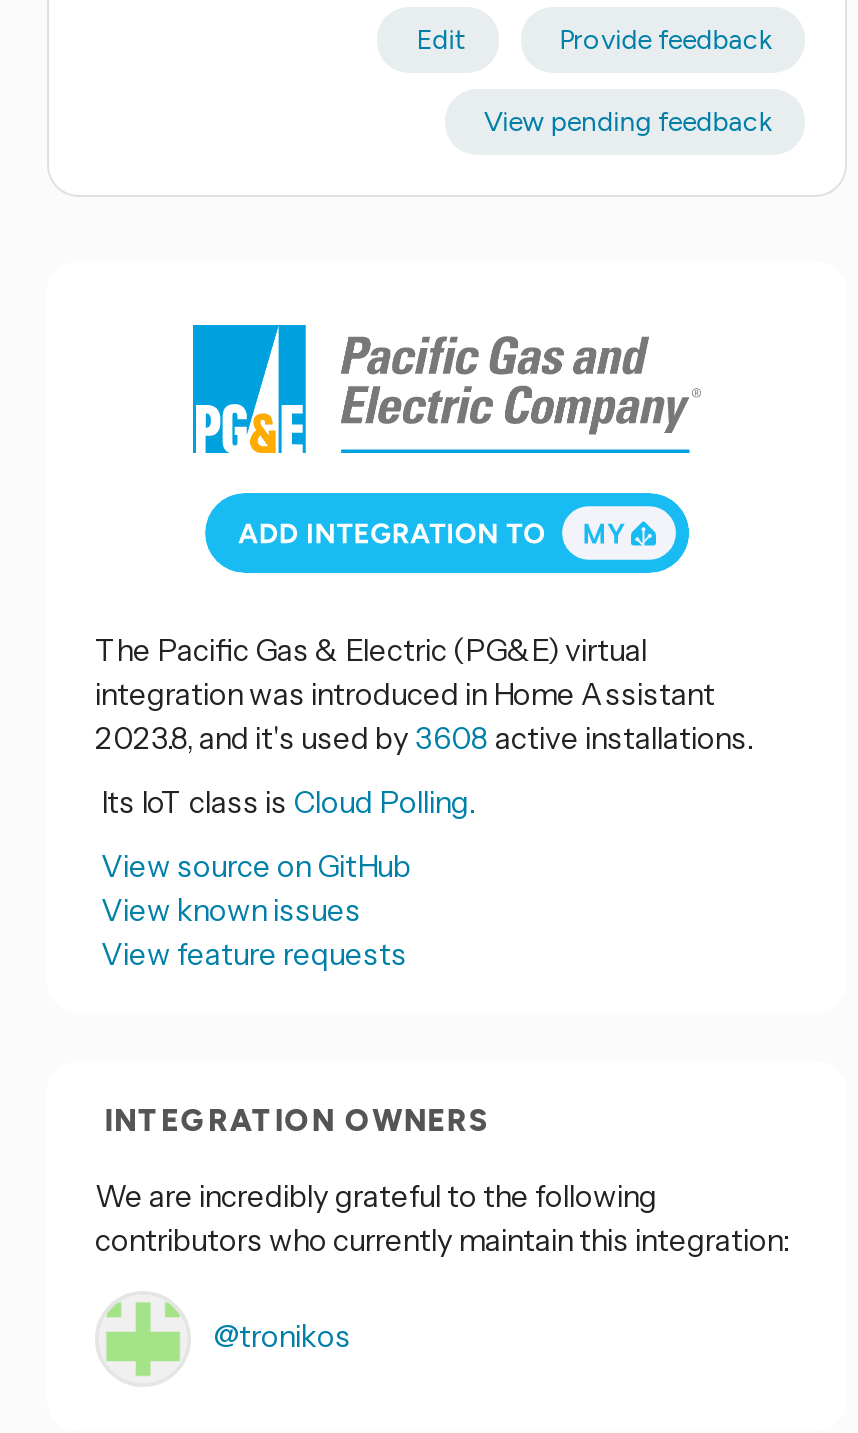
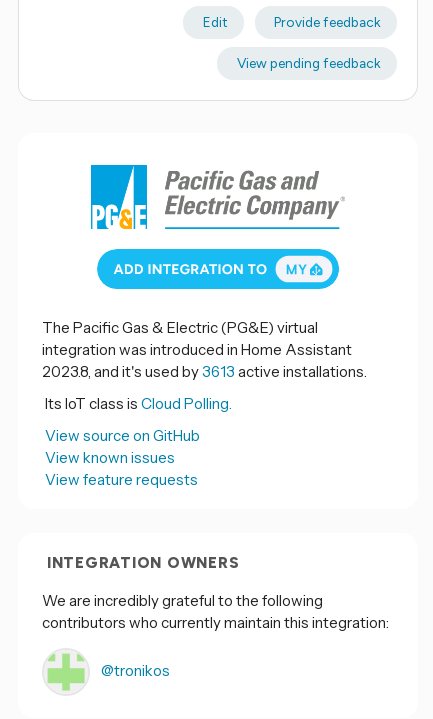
- 2023.8, and it's used by 3608 active installations.
+ 2023.8, and it's used by 3613 active installations.
